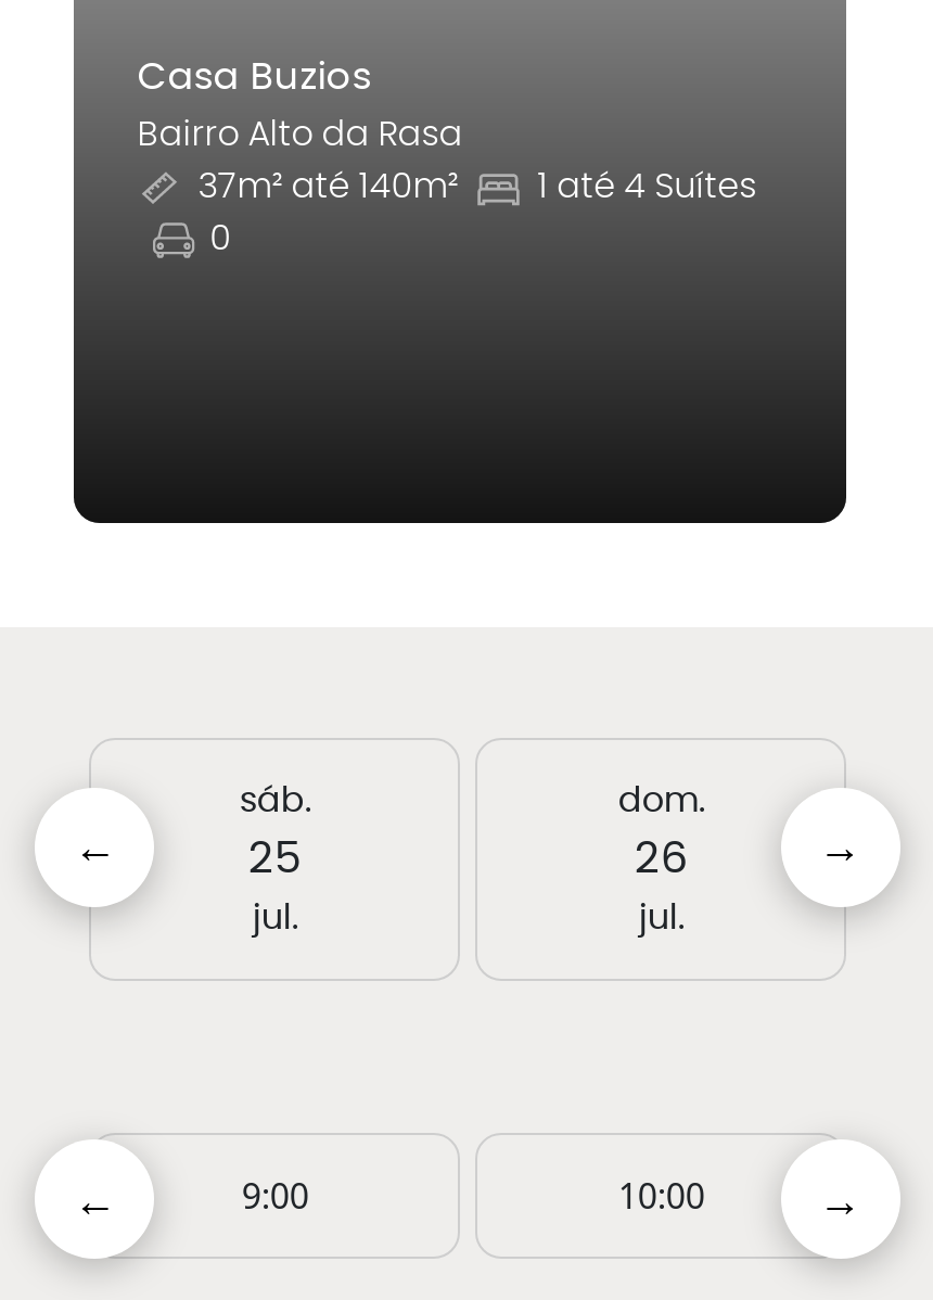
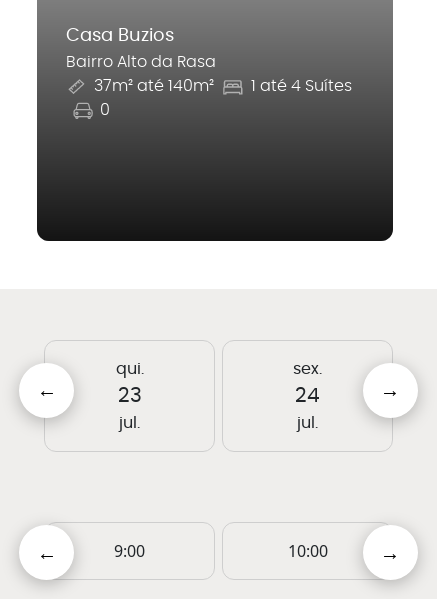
- sáb.
- 25
+ qui.
+ 23

- dom.
- 26
+ sex.
+ 24
